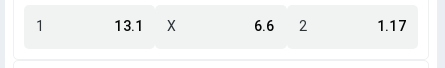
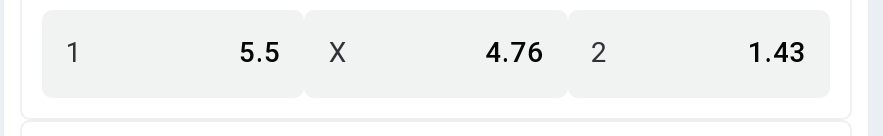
- 13.1 X
+ 5.5 X

- 6.6 2
+ 4.76 2

- 1.17
+ 1.43
